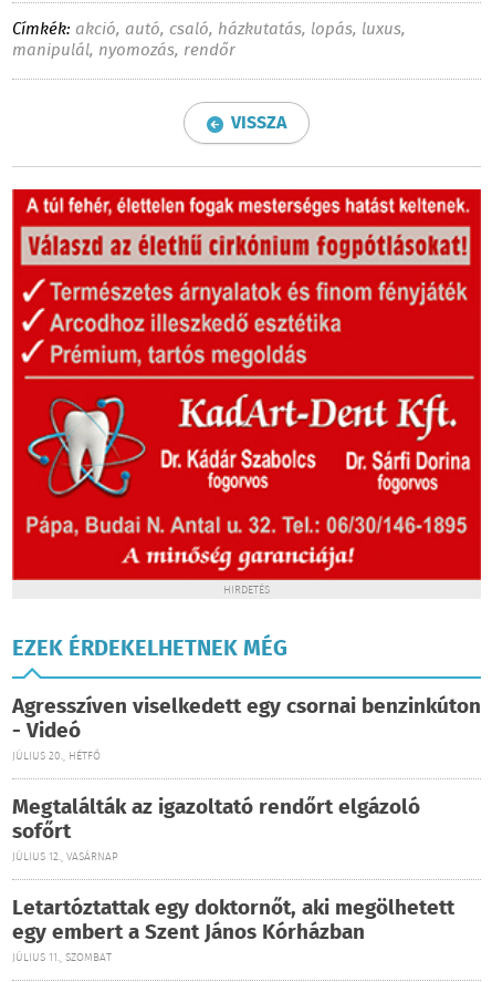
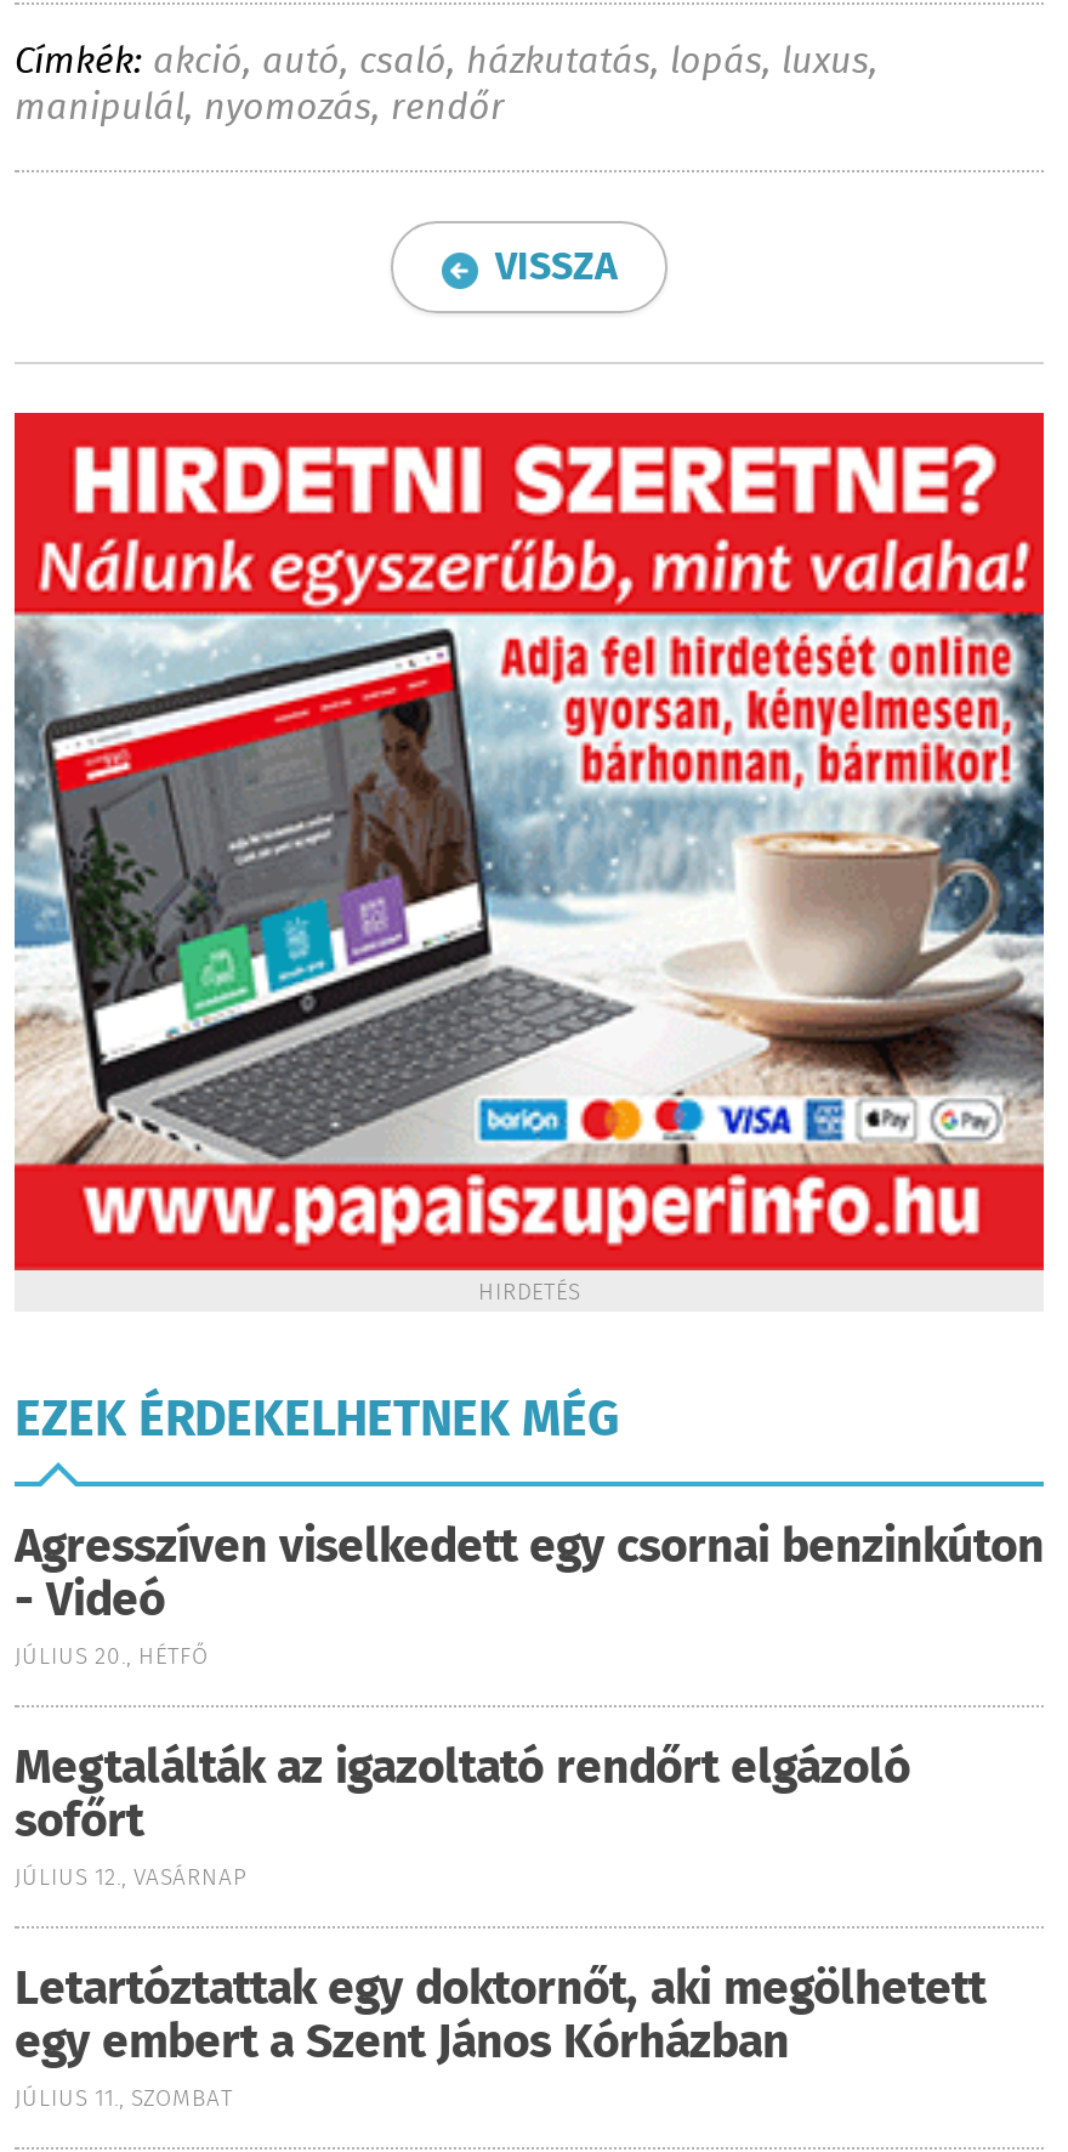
- [image]
+ [image]
